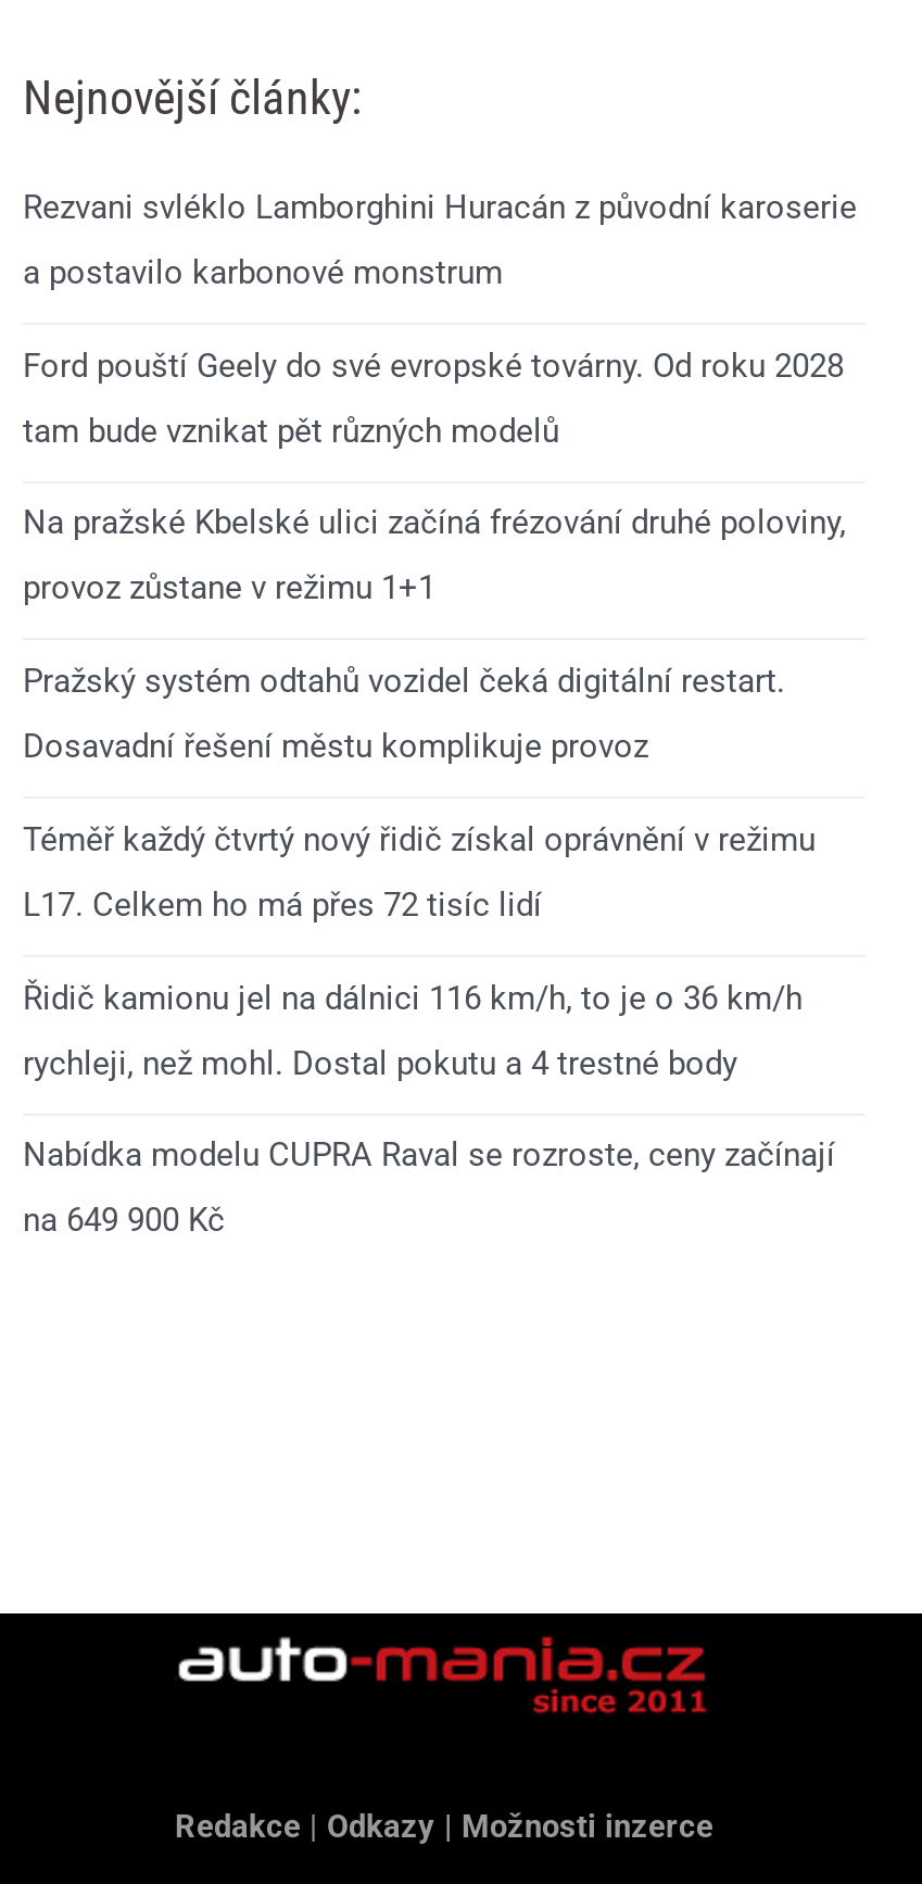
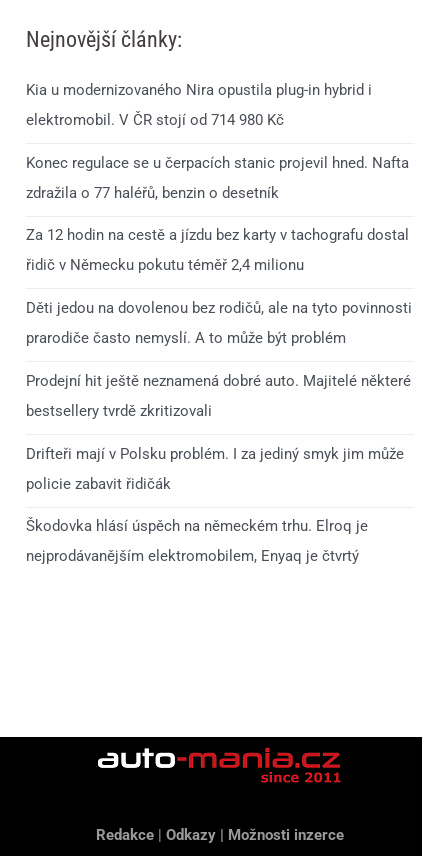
- Rezvani svléklo Lamborghini Huracán z původní karoserie
+ Kia u modernizovaného Nira opustila plug-in hybrid i

- a postavilo karbonové monstrum
+ elektromobil. V ČR stojí od 714 980 Kč

- Ford pouští Geely do své evropské továrny. Od roku 2028
+ Konec regulace se u čerpacích stanic projevil hned. Nafta

- tam bude vznikat pět různých modelů
+ zdražila o 77 haléřů, benzin o desetník

- Na pražské Kbelské ulici začíná frézování druhé poloviny,
+ Za 12 hodin na cestě a jízdu bez karty v tachografu dostal

- provoz zůstane v režimu 1+1
+ řidič v Německu pokutu téměř 2,4 milionu

- Pražský systém odtahů vozidel čeká digitální restart.
+ Děti jedou na dovolenou bez rodičů, ale na tyto povinnosti

- Dosavadní řešení městu komplikuje provoz
+ prarodiče často nemyslí. A to může být problém

- Téměř každý čtvrtý nový řidič získal oprávnění v režimu
+ Prodejní hit ještě neznamená dobré auto. Majitelé některé

- L17. Celkem ho má přes 72 tisíc lidí
+ bestsellery tvrdě zkritizovali

- Řidič kamionu jel na dálnici 116 km/h, to je o 36 km/h
+ Drifteři mají v Polsku problém. I za jediný smyk jim může

- rychleji, než mohl. Dostal pokutu a 4 trestné body
+ policie zabavit řidičák

- Nabídka modelu CUPRA Raval se rozroste, ceny začínají
+ Škodovka hlásí úspěch na německém trhu. Elroq je

- na 649 900 Kč
+ nejprodávanějším elektromobilem, Enyaq je čtvrtý
